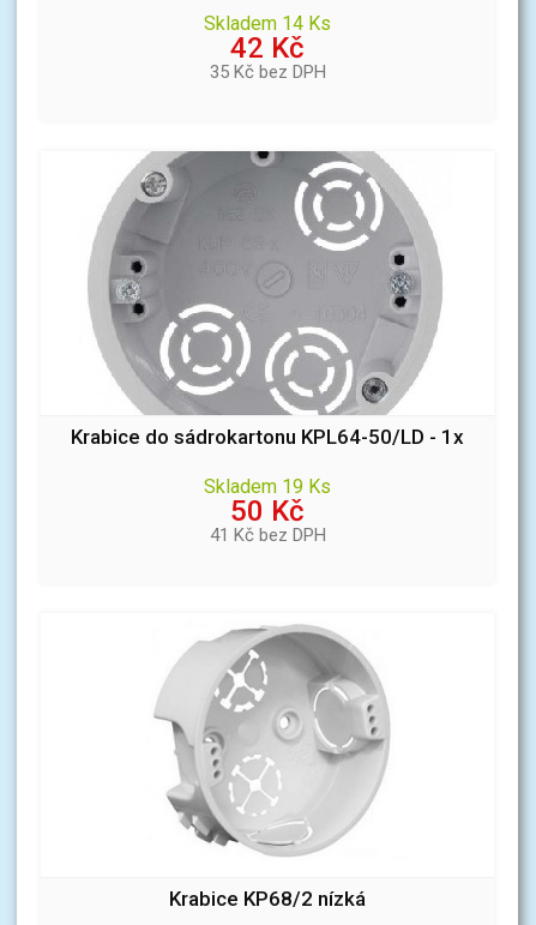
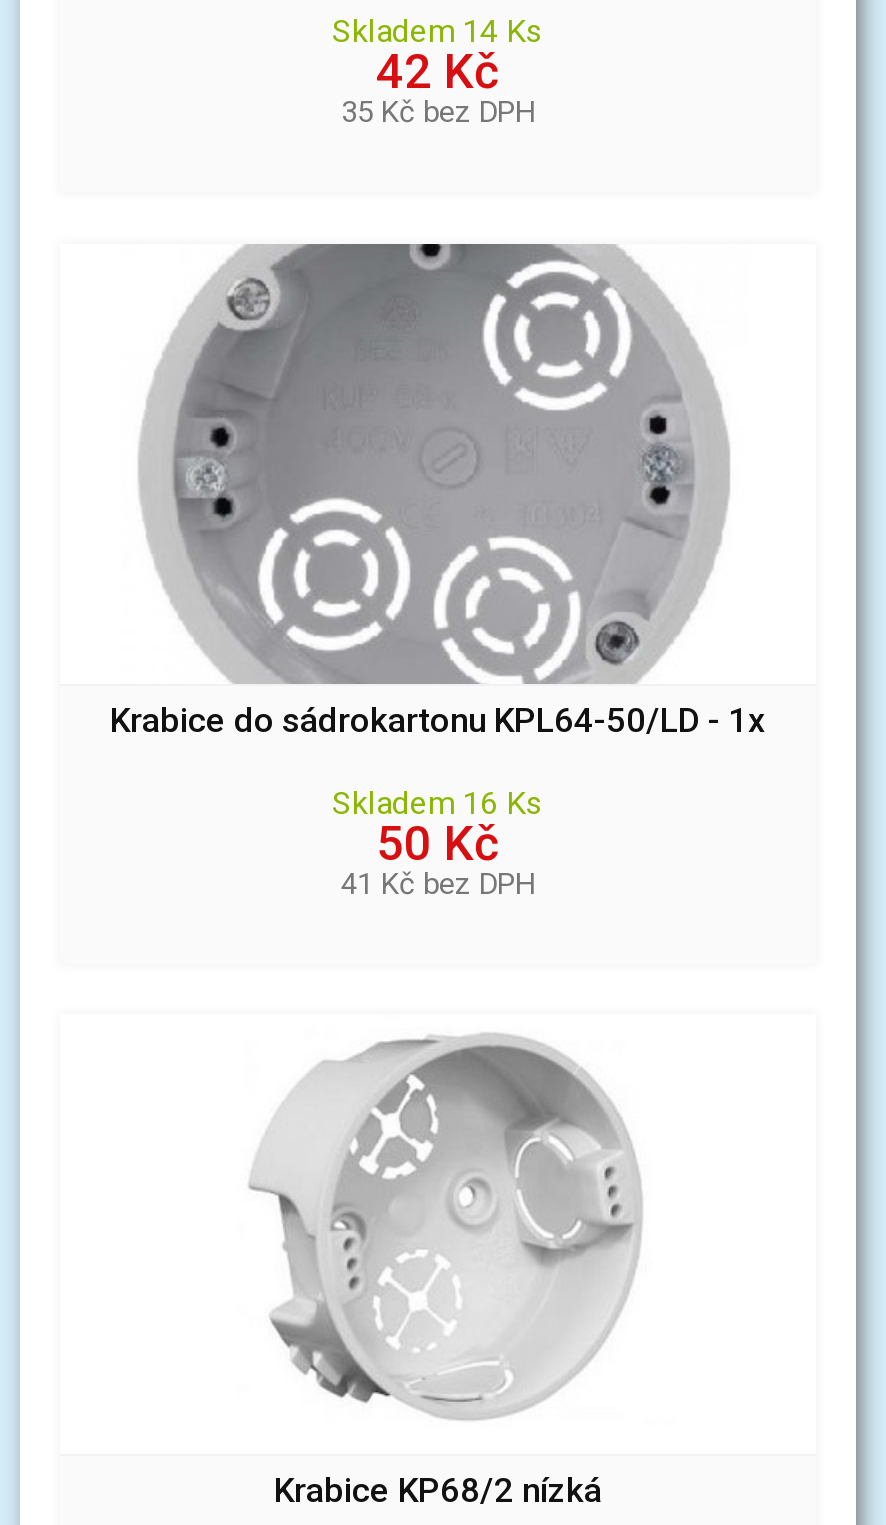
- Skladem 19 Ks
+ Skladem 16 Ks
